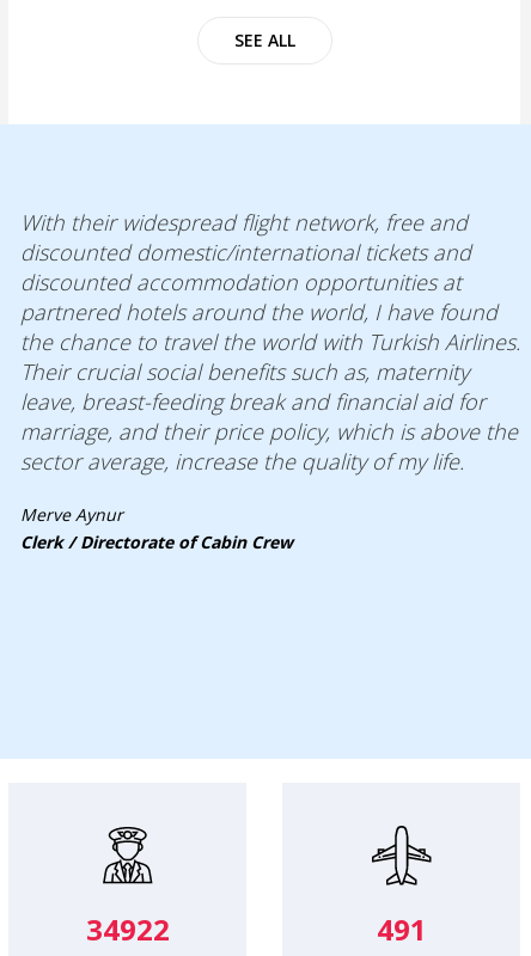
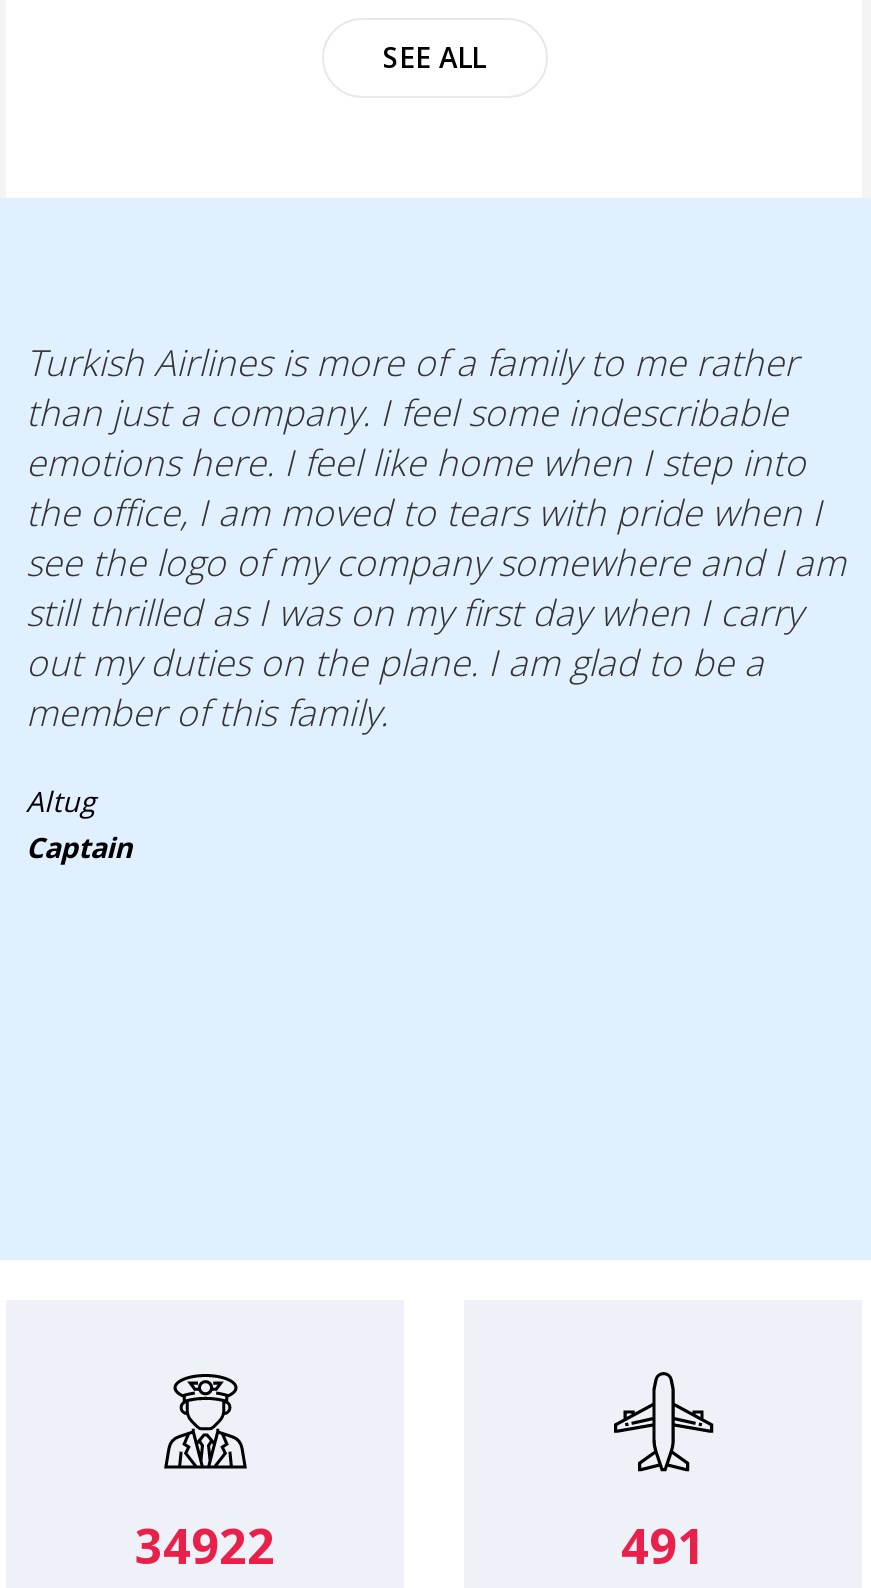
- With their widespread flight network, free and
- discounted domestic/international tickets and
- discounted accommodation opportunities at
- partnered hotels around the world, I have found
- the chance to travel the world with Turkish Airlines.
- Their crucial social benefits such as, maternity
- leave, breast-feeding break and financial aid for
- marriage, and their price policy, which is above the
- sector average, increase the quality of my life.
+ Turkish Airlines is more of a family to me rather
+ than just a company. I feel some indescribable
+ emotions here. I feel like home when I step into
+ the office, I am moved to tears with pride when I
+ see the logo of my company somewhere and I am
+ still thrilled as I was on my first day when I carry
+ out my duties on the plane. I am glad to be a
+ member of this family.

- Merve Aynur
- Clerk / Directorate of Cabin Crew
+ Altug
+ Captain
